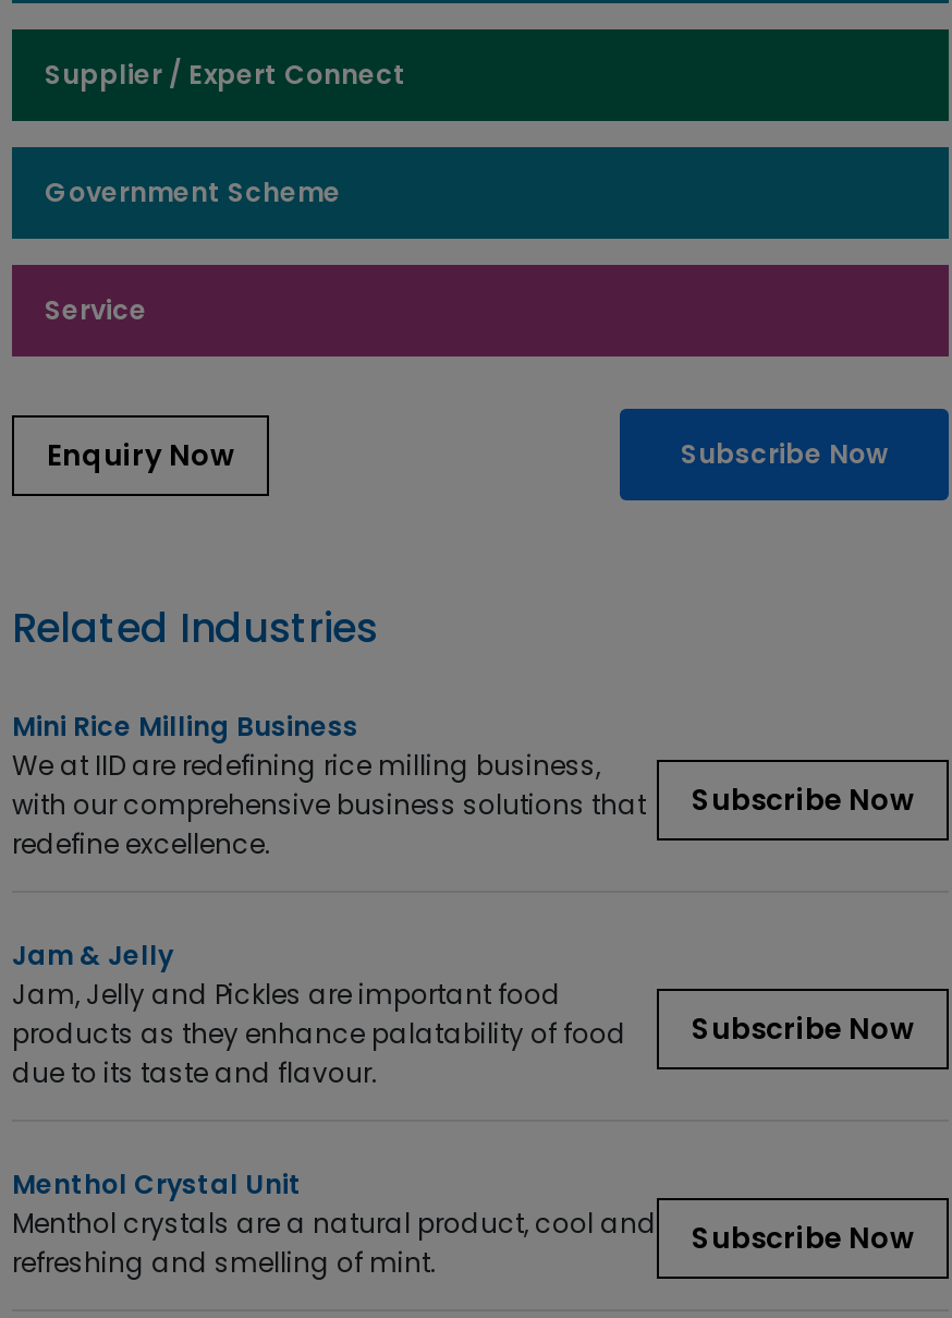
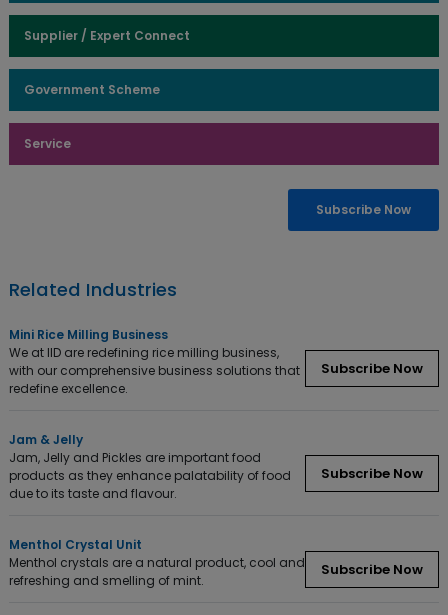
- Enquiry Now
